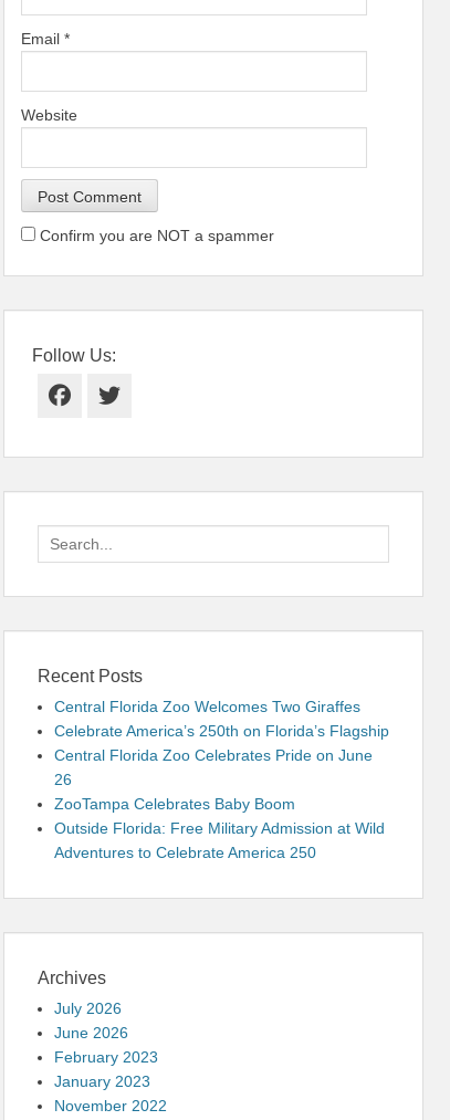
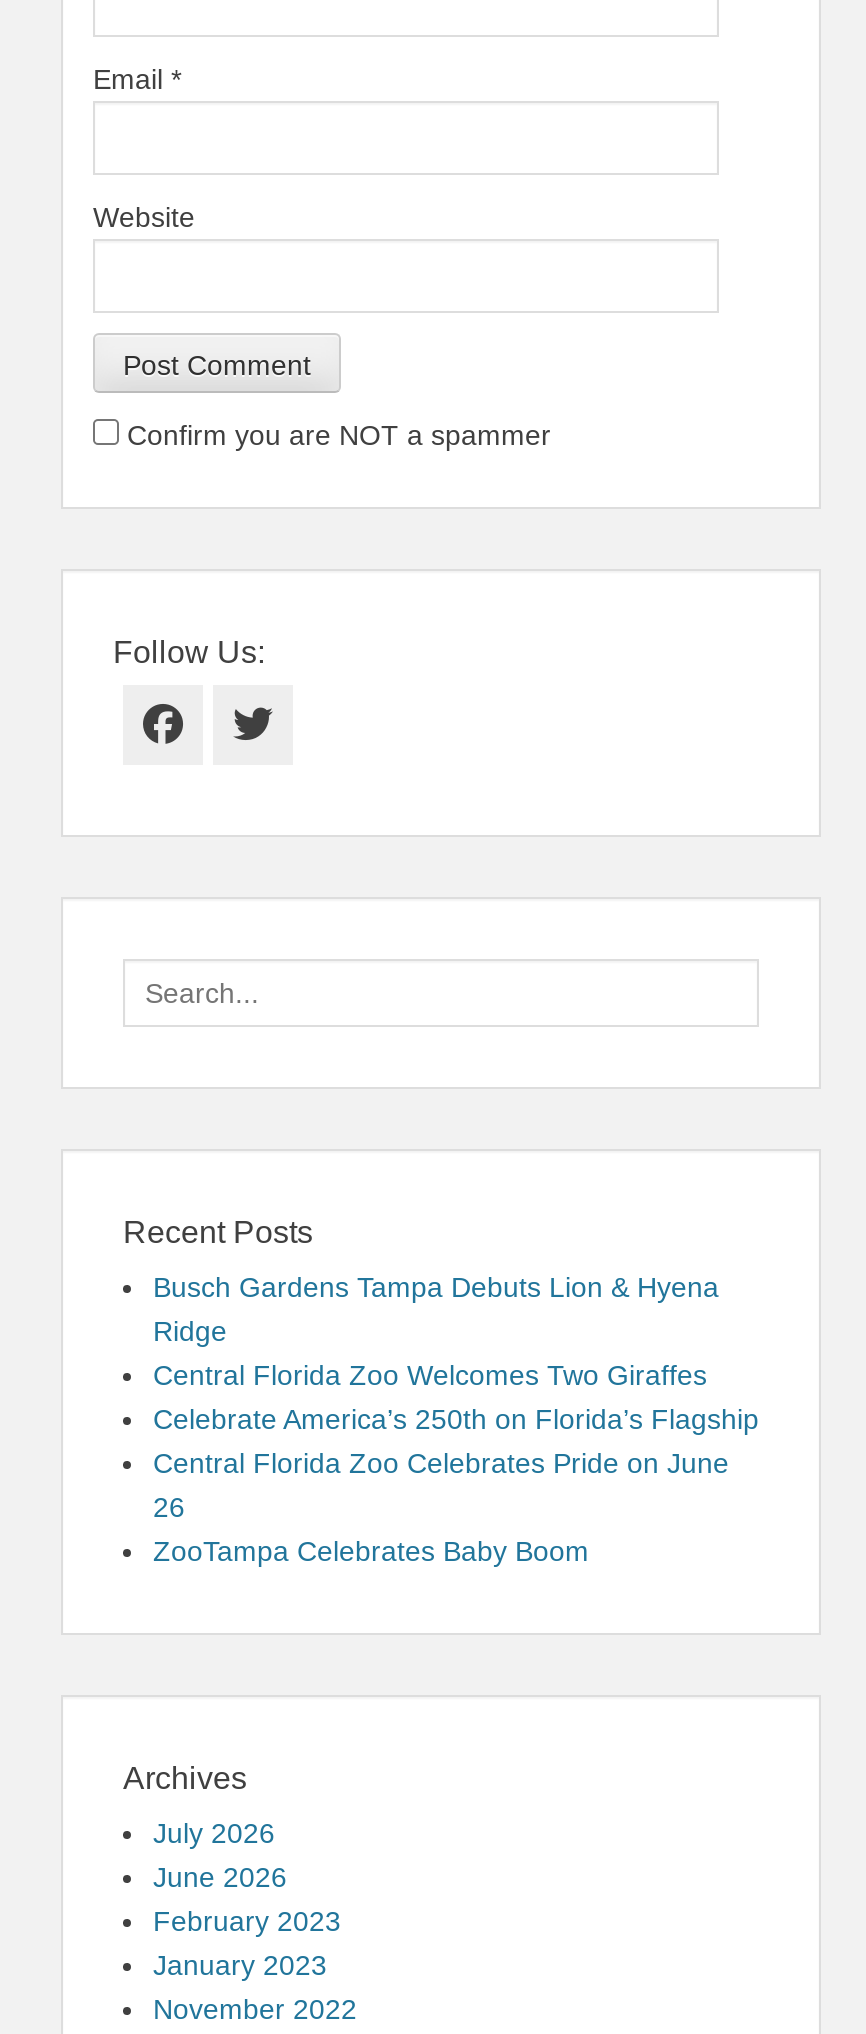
+ Busch Gardens Tampa Debuts Lion & Hyena
+ Ridge

moved down: Central Florida Zoo Welcomes Two Giraffes | Celebrate America’s 250th on Florida’s Flagship | Central Florida Zoo Celebrates Pride on June | 26 | ZooTampa Celebrates Baby Boom

- Outside Florida: Free Military Admission at Wild
- Adventures to Celebrate America 250
